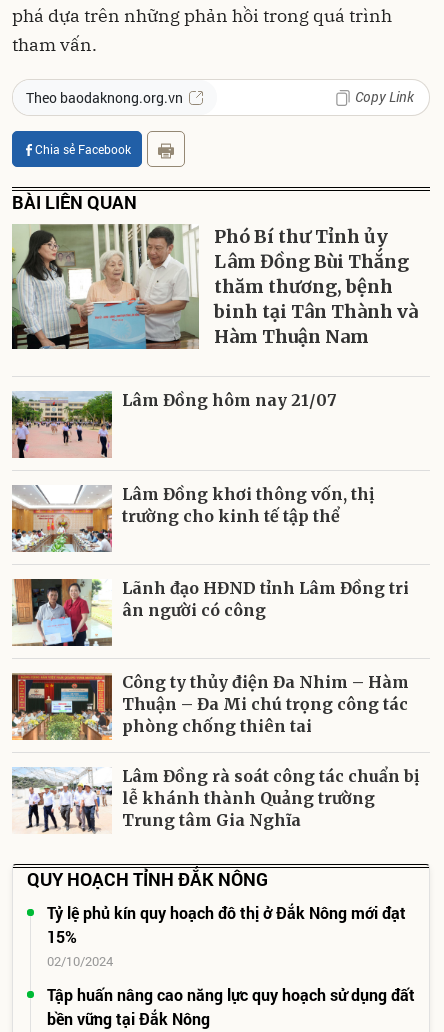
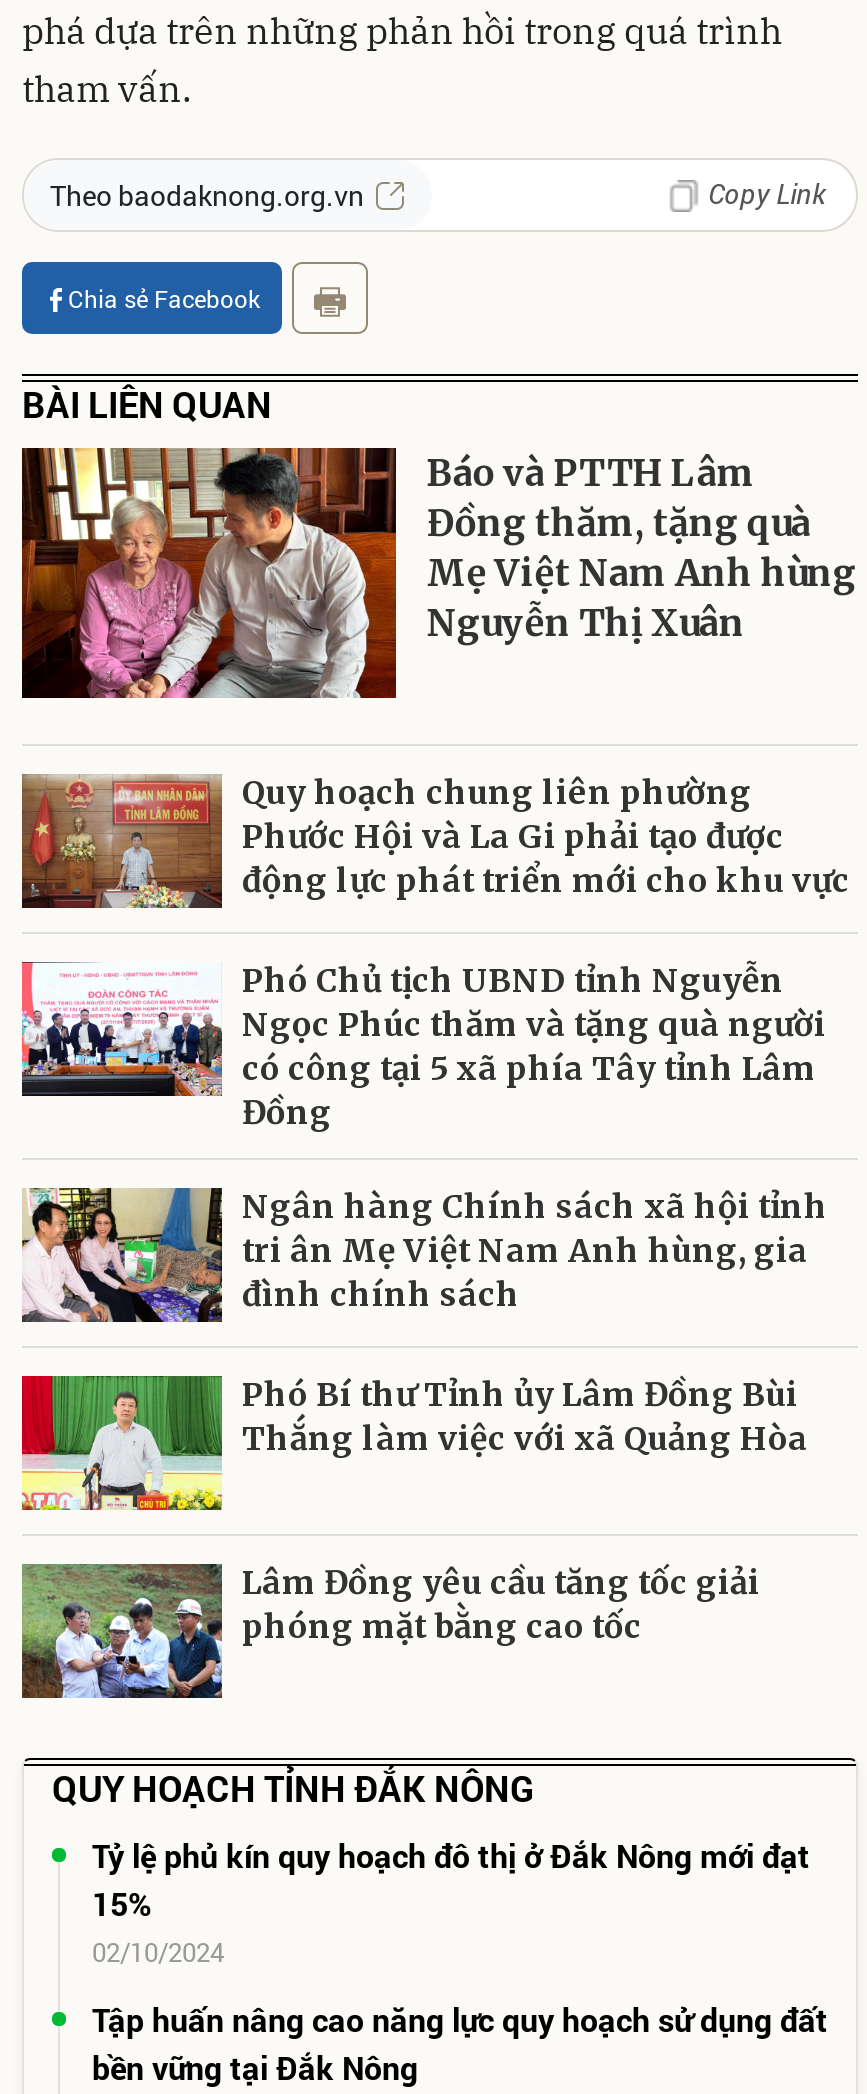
- [image]
- Phó Bí thư Tỉnh ủy
- Lâm Đồng Bùi Thắng
- thăm thương, bệnh
- binh tại Tân Thành và
- Hàm Thuận Nam
+ [image]
+ Báo và PTTH Lâm
+ Đồng thăm, tặng quà
+ Mẹ Việt Nam Anh hùng
+ Nguyễn Thị Xuân

- [image]
- Lâm Đồng hôm nay 21/07
+ [image]
+ Quy hoạch chung liên phường
+ Phước Hội và La Gi phải tạo được
+ động lực phát triển mới cho khu vực

- [image]
- Lâm Đồng khơi thông vốn, thị
- trường cho kinh tế tập thể
+ [image]
+ Phó Chủ tịch UBND tỉnh Nguyễn
+ Ngọc Phúc thăm và tặng quà người
+ có công tại 5 xã phía Tây tỉnh Lâm
+ Đồng

- [image]
- Lãnh đạo HĐND tỉnh Lâm Đồng tri
- ân người có công
+ [image]
+ Ngân hàng Chính sách xã hội tỉnh
+ tri ân Mẹ Việt Nam Anh hùng, gia
+ đình chính sách

- [image]
- Công ty thủy điện Đa Nhim – Hàm
- Thuận – Đa Mi chú trọng công tác
- phòng chống thiên tai
+ [image]
+ Phó Bí thư Tỉnh ủy Lâm Đồng Bùi
+ Thắng làm việc với xã Quảng Hòa

- [image]
- Lâm Đồng rà soát công tác chuẩn bị
- lễ khánh thành Quảng trường
- Trung tâm Gia Nghĩa
+ [image]
+ Lâm Đồng yêu cầu tăng tốc giải
+ phóng mặt bằng cao tốc
